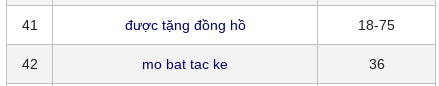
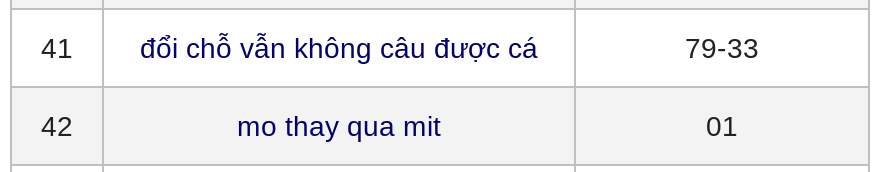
- được tặng đồng hồ
- 18-75
+ đổi chỗ vẫn không câu được cá
+ 79-33

- mo bat tac ke
+ mo thay qua mit

- 36
+ 01
